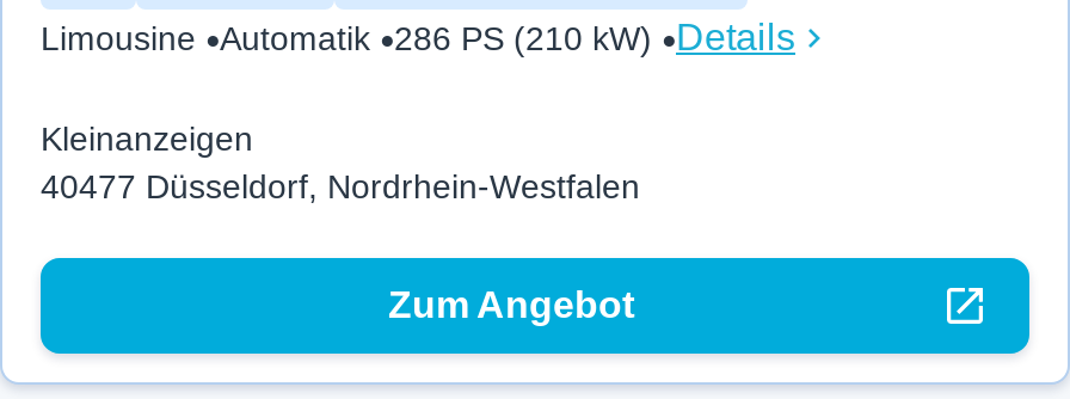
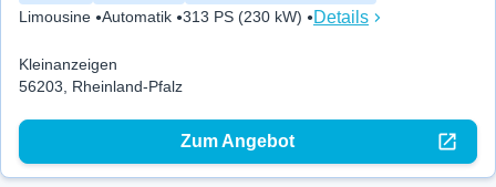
- Limousine Automatik 286 PS (210 kW) Details
+ Limousine Automatik 313 PS (230 kW) Details

- 40477 Düsseldorf, Nordrhein-Westfalen
+ 56203, Rheinland-Pfalz
